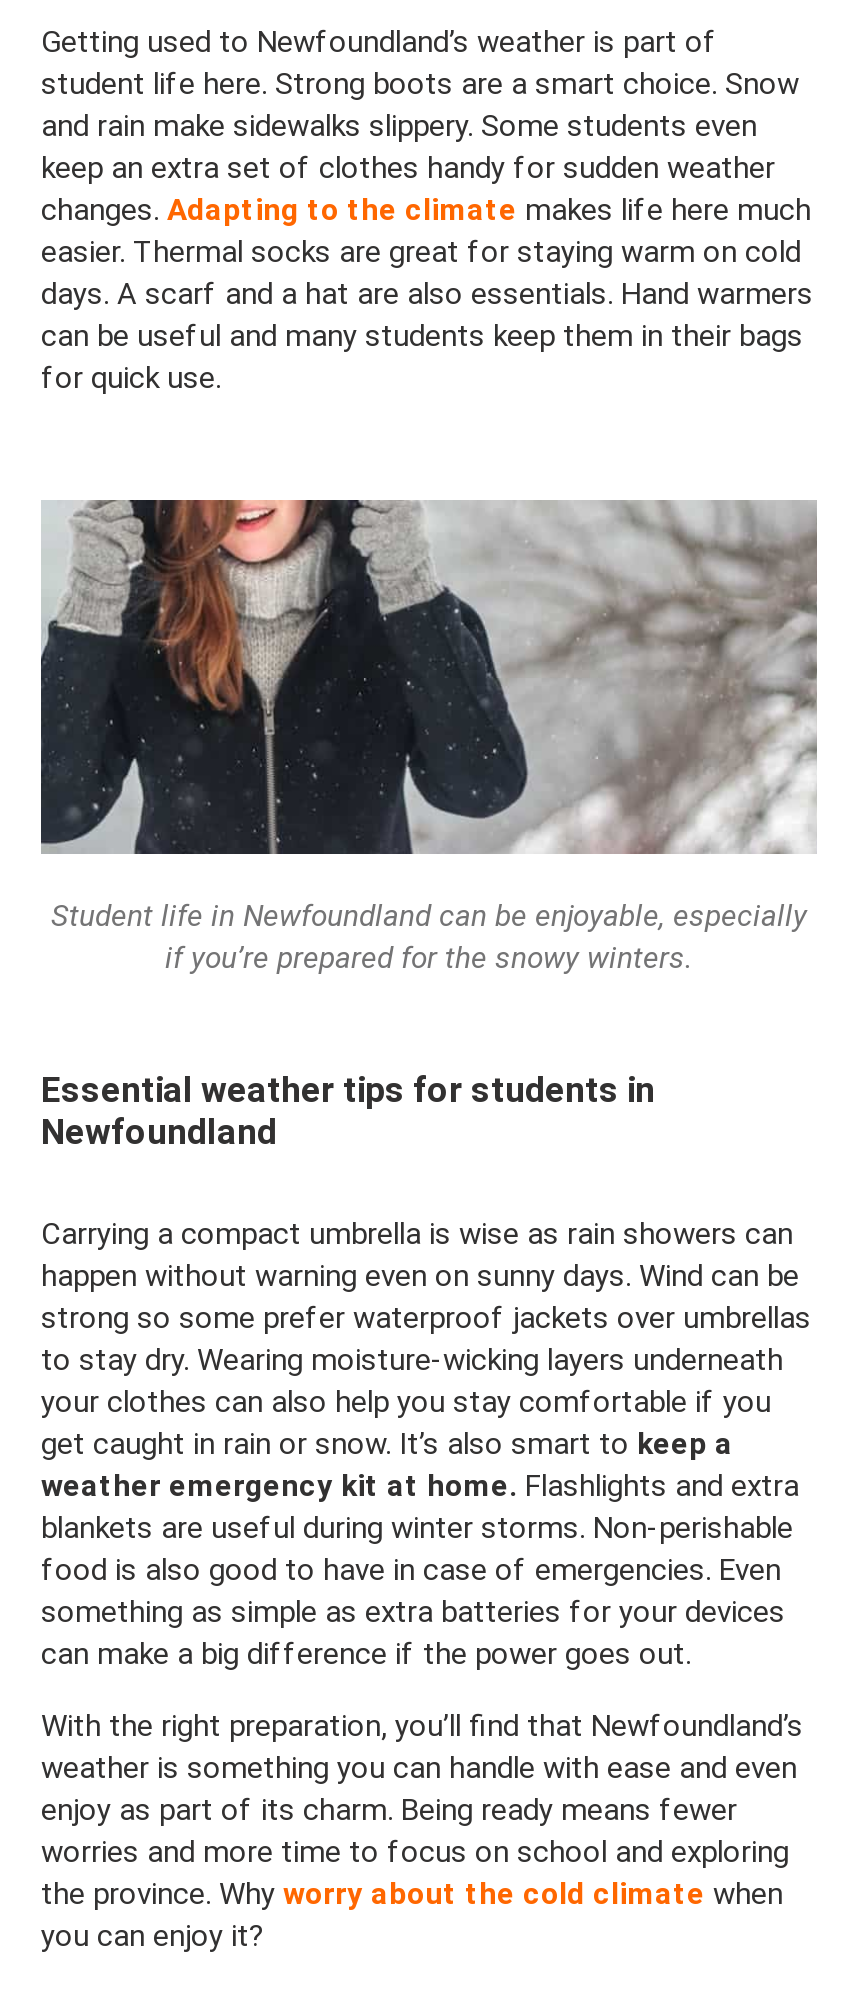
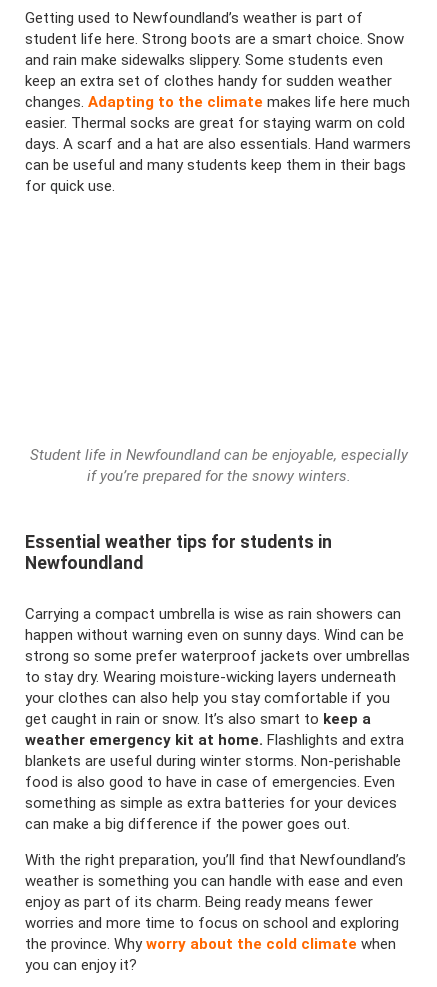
- [image]
